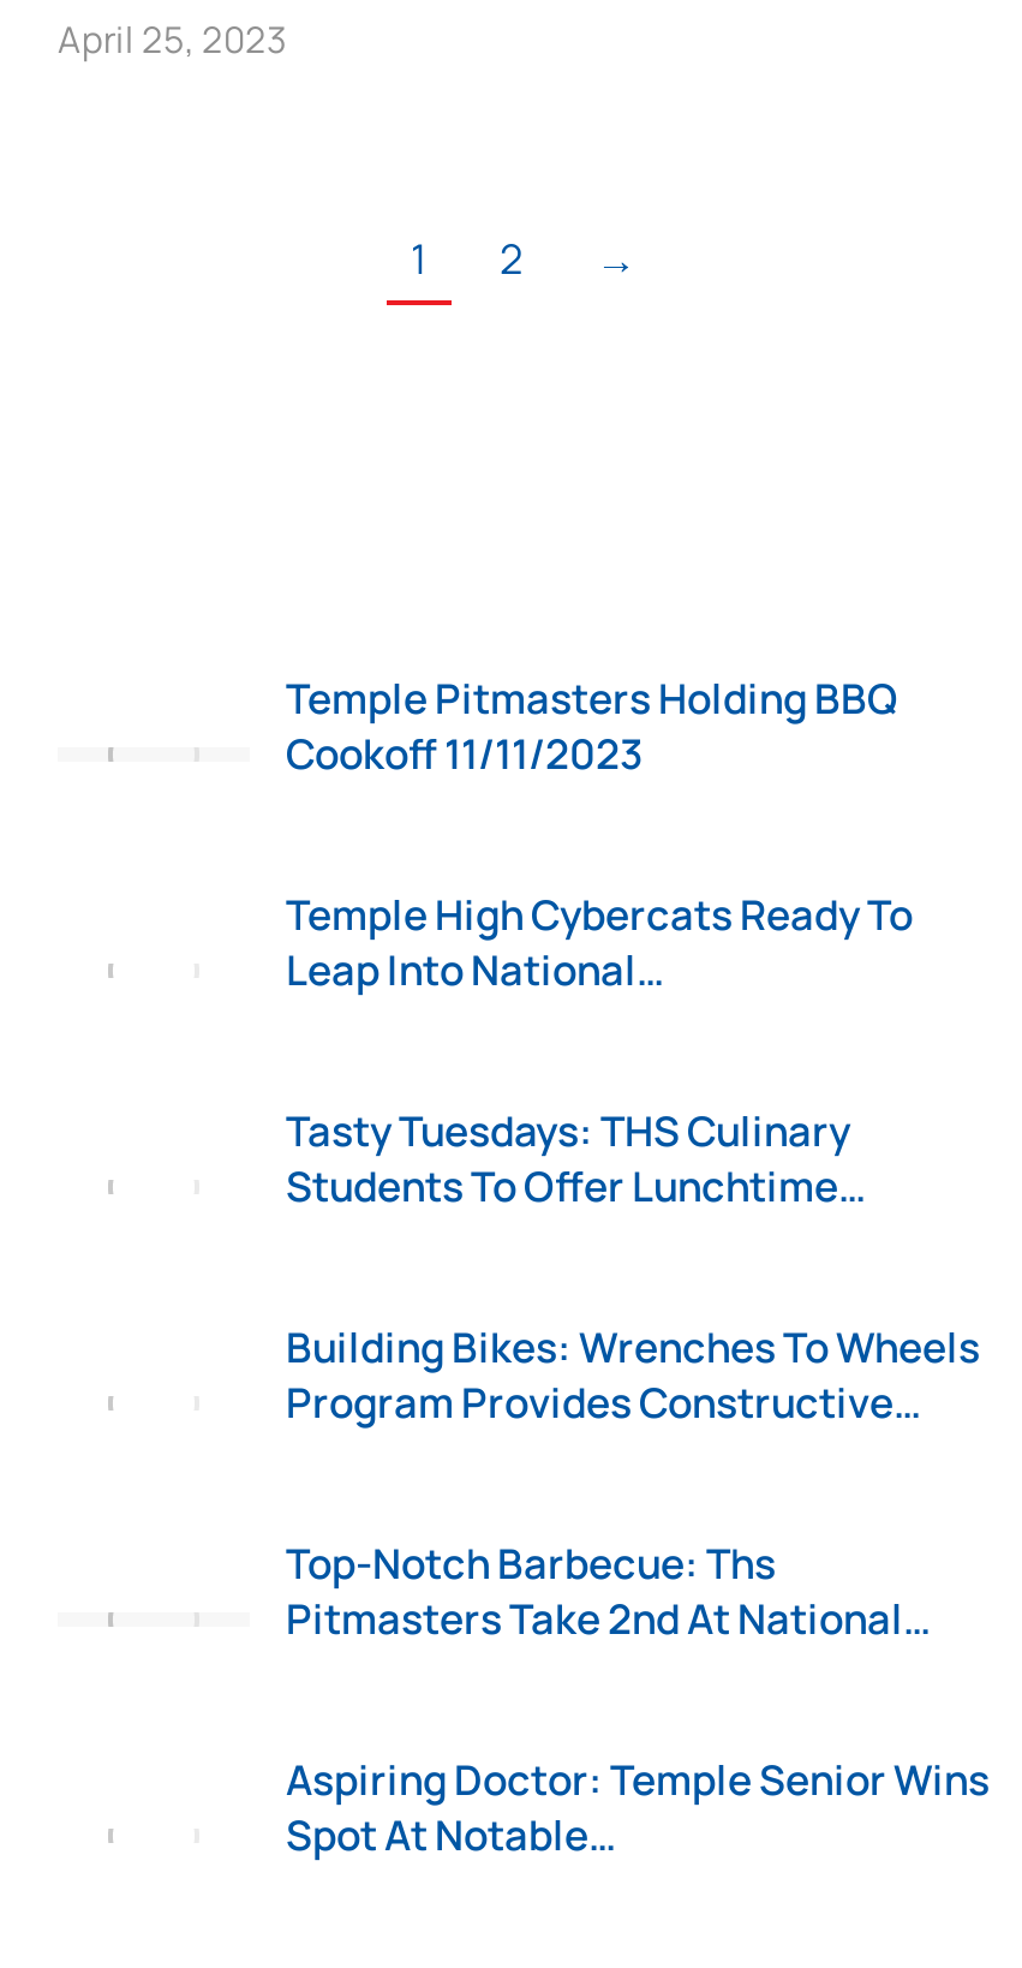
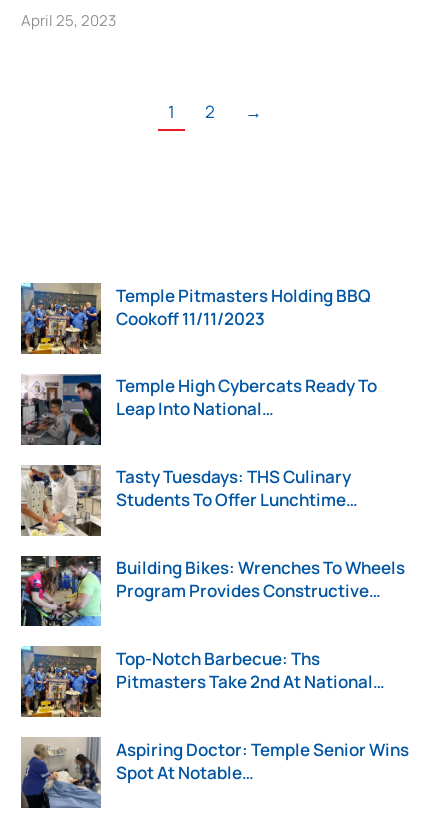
+ [image]

+ [image]

+ [image]

+ [image]

+ [image]

+ [image]
